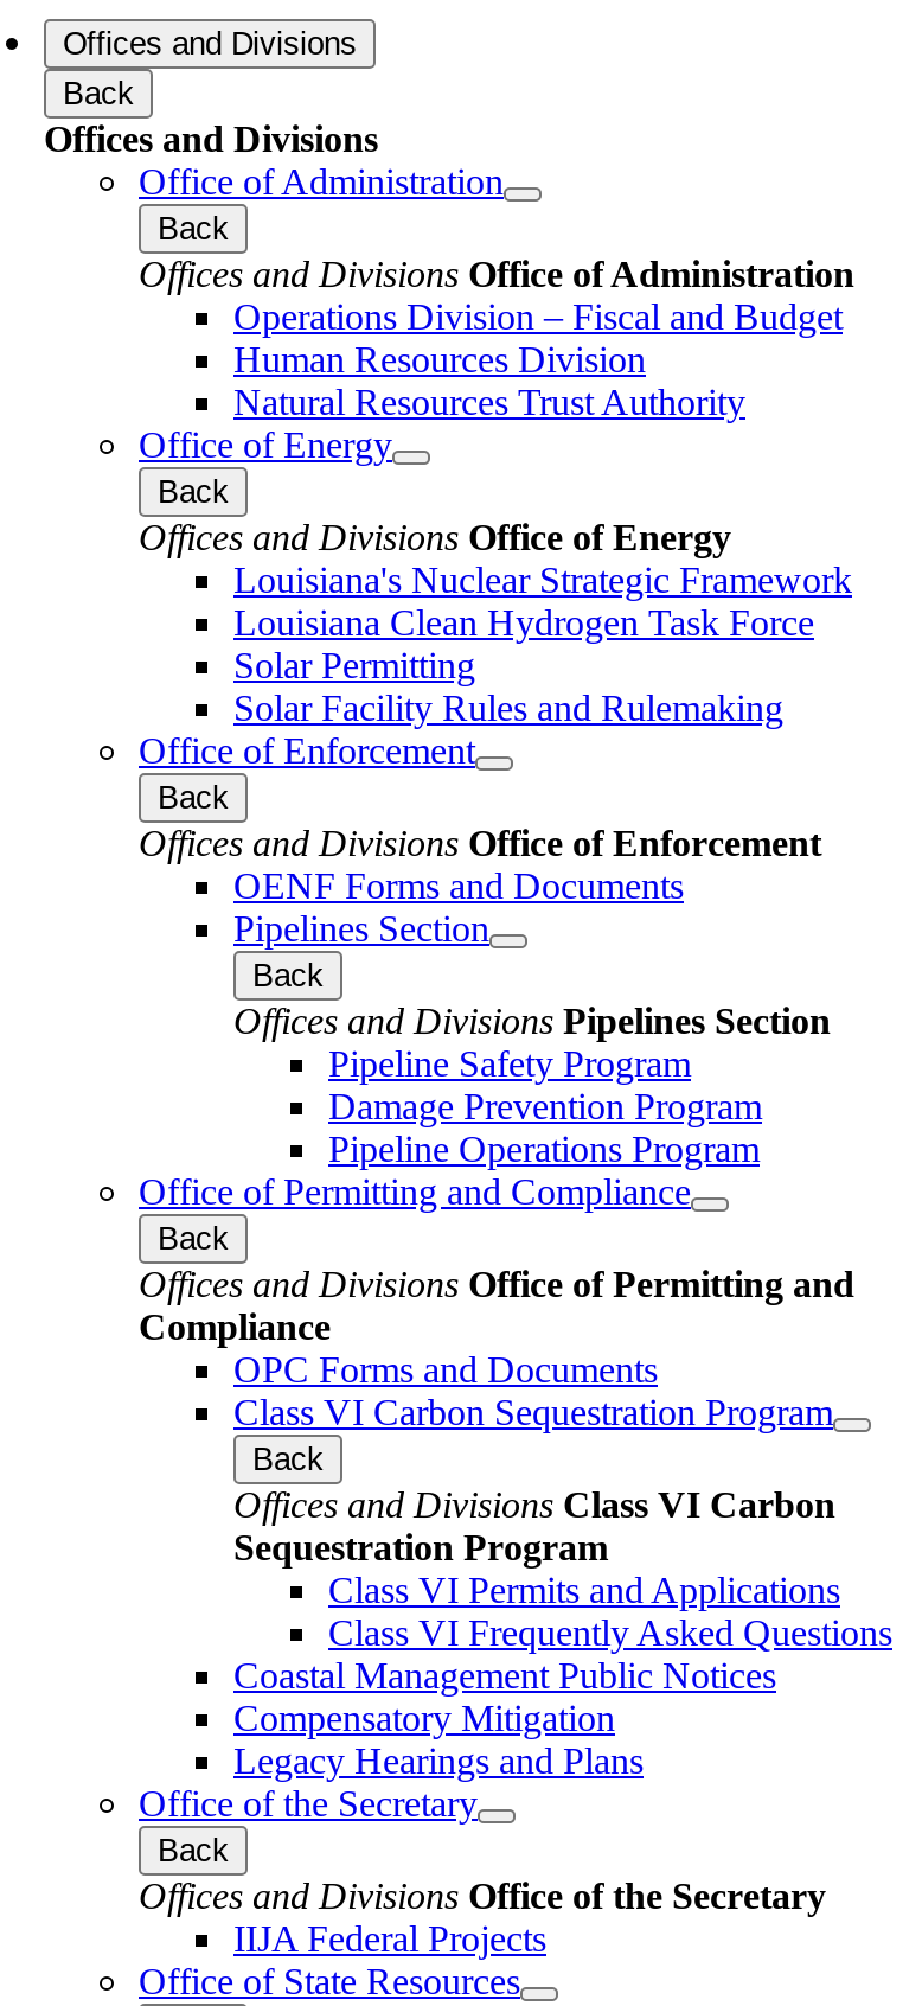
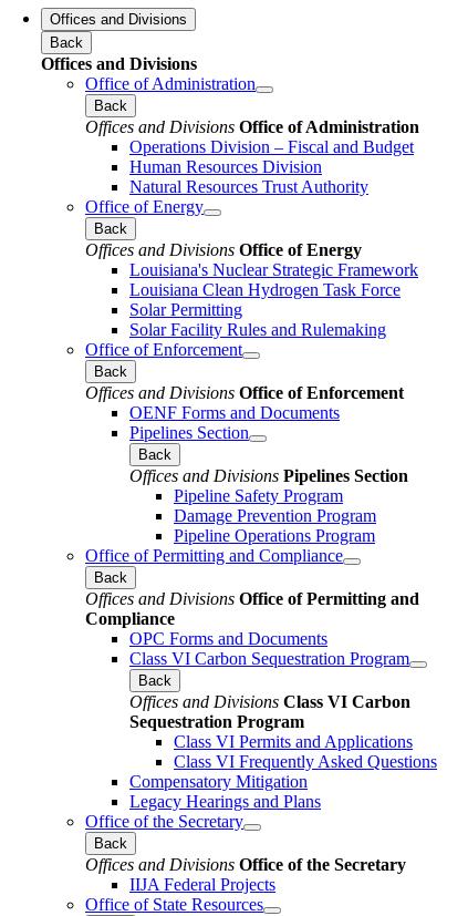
- Coastal Management Public Notices
